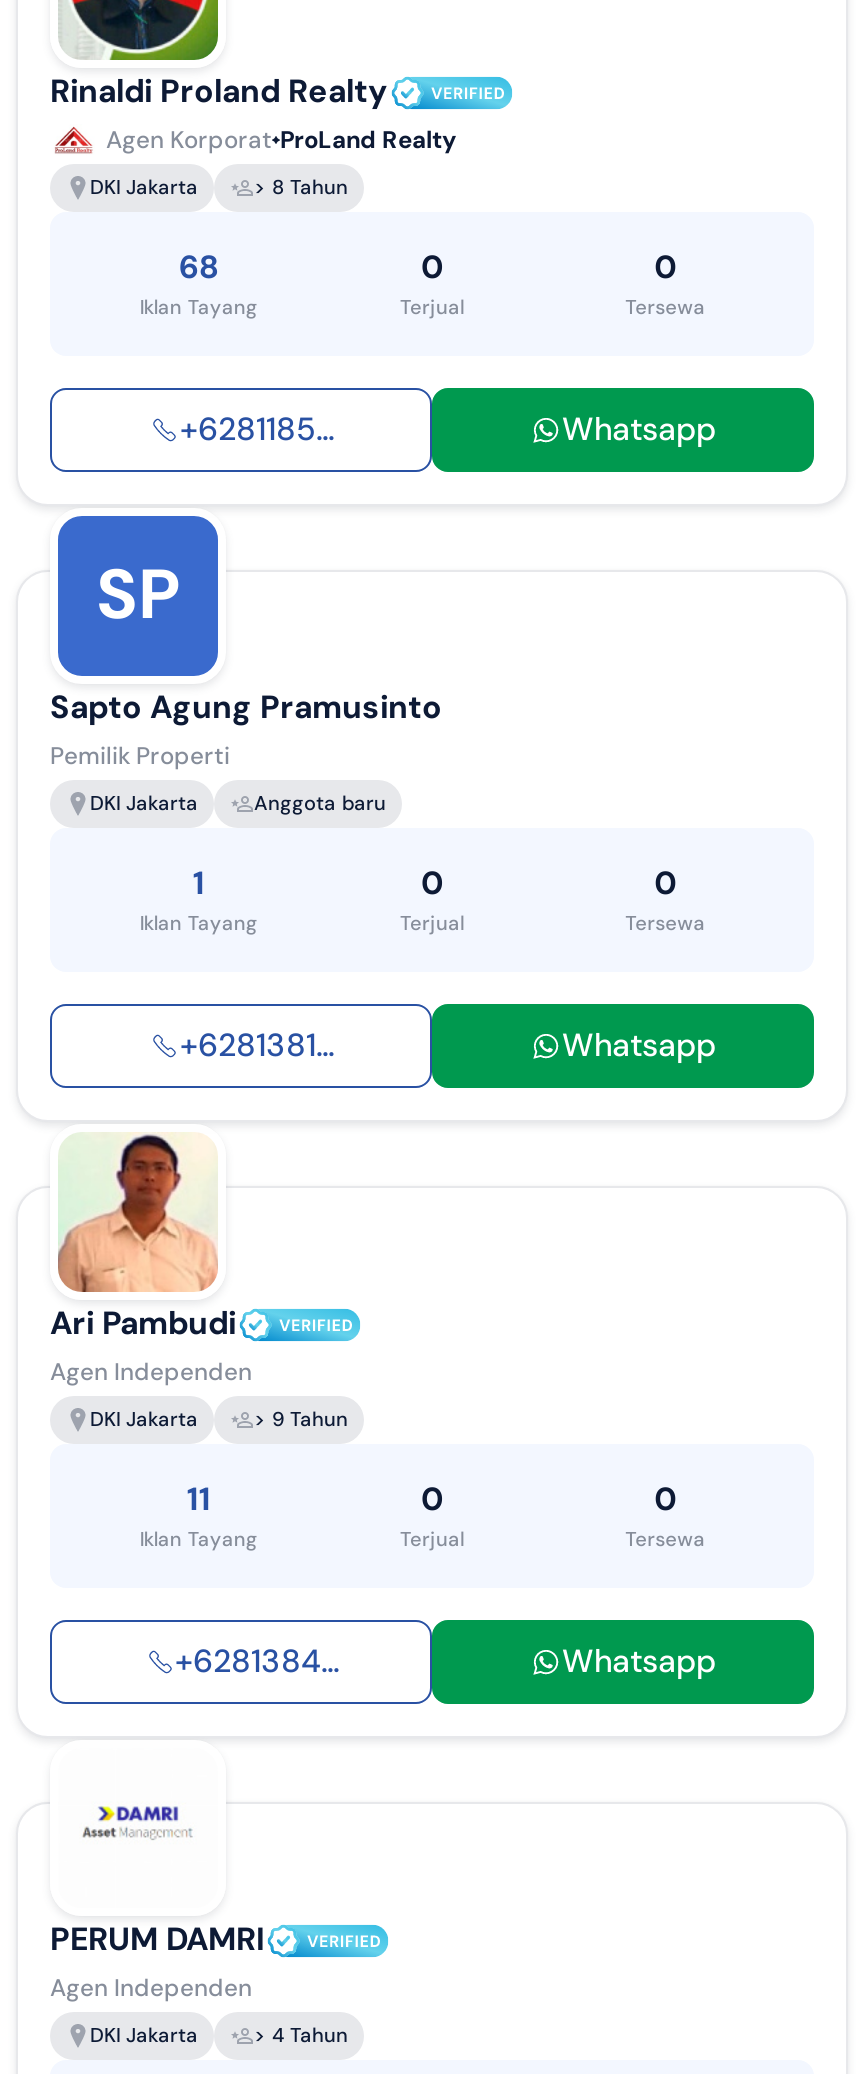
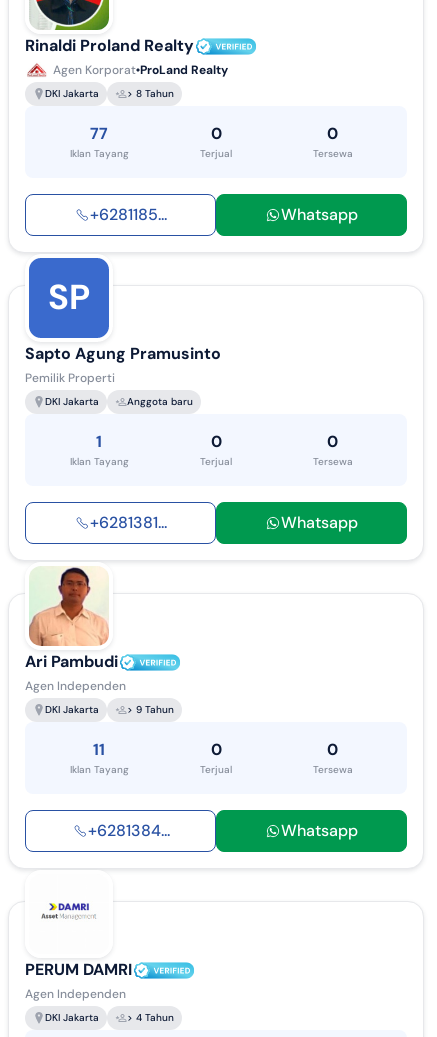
- 68
+ 77
